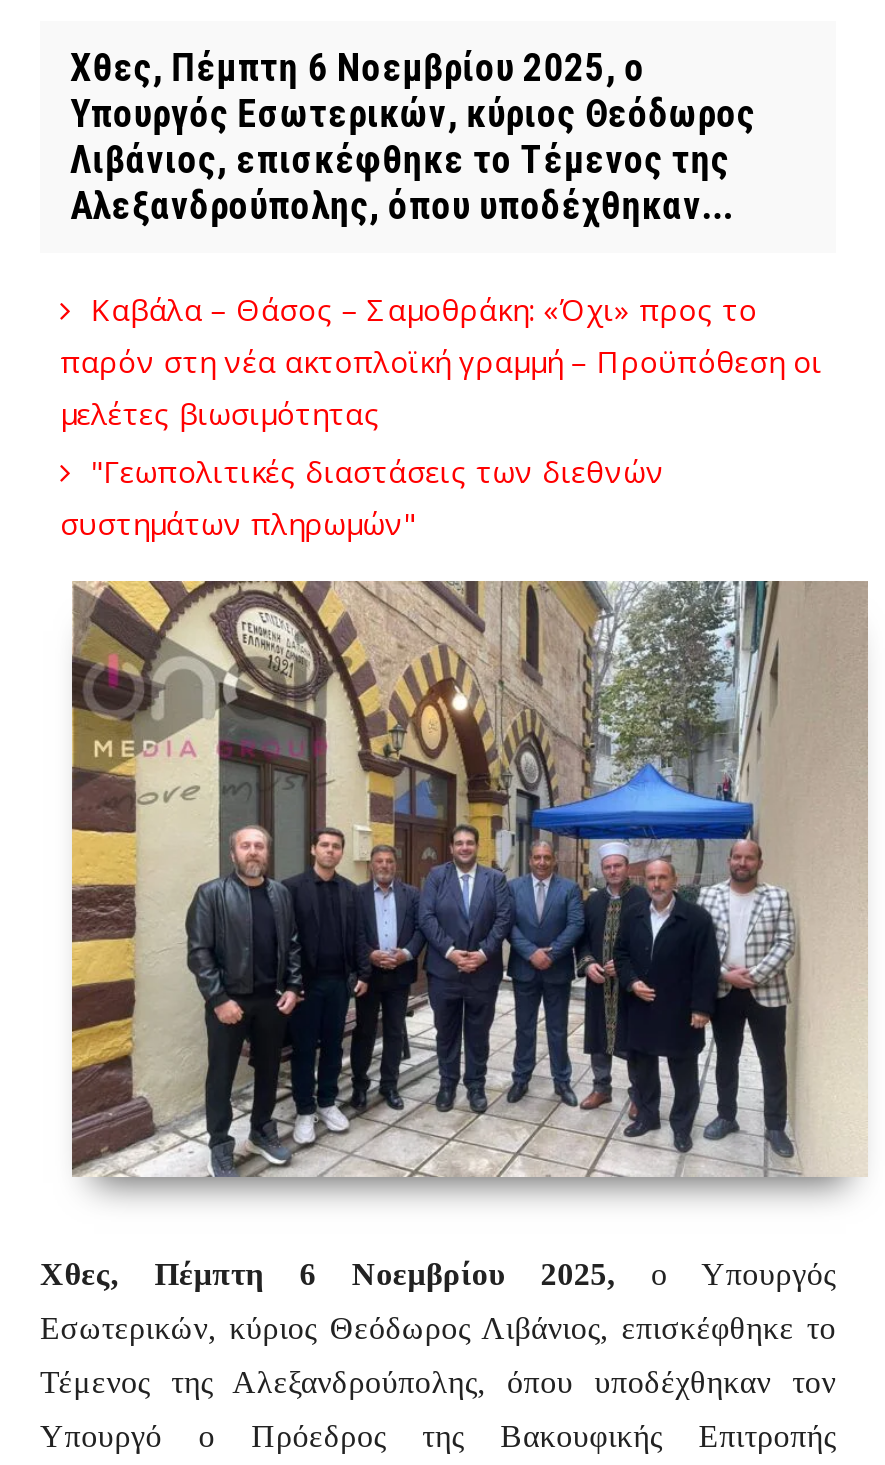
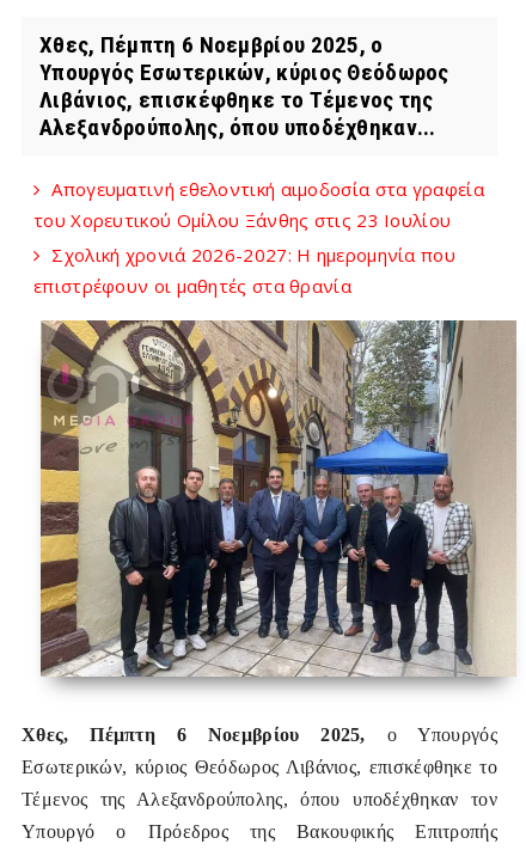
- Καβάλα – Θάσος – Σαμοθράκη: «Όχι» προς το
- παρόν στη νέα ακτοπλοϊκή γραμμή – Προϋπόθεση οι
- μελέτες βιωσιμότητας
- "Γεωπολιτικές διαστάσεις των διεθνών
- συστημάτων πληρωμών"
+ Απογευματινή εθελοντική αιμοδοσία στα γραφεία
+ του Χορευτικού Ομίλου Ξάνθης στις 23 Ιουλίου
+ Σχολική χρονιά 2026-2027: Η ημερομηνία που
+ επιστρέφουν οι μαθητές στα θρανία
